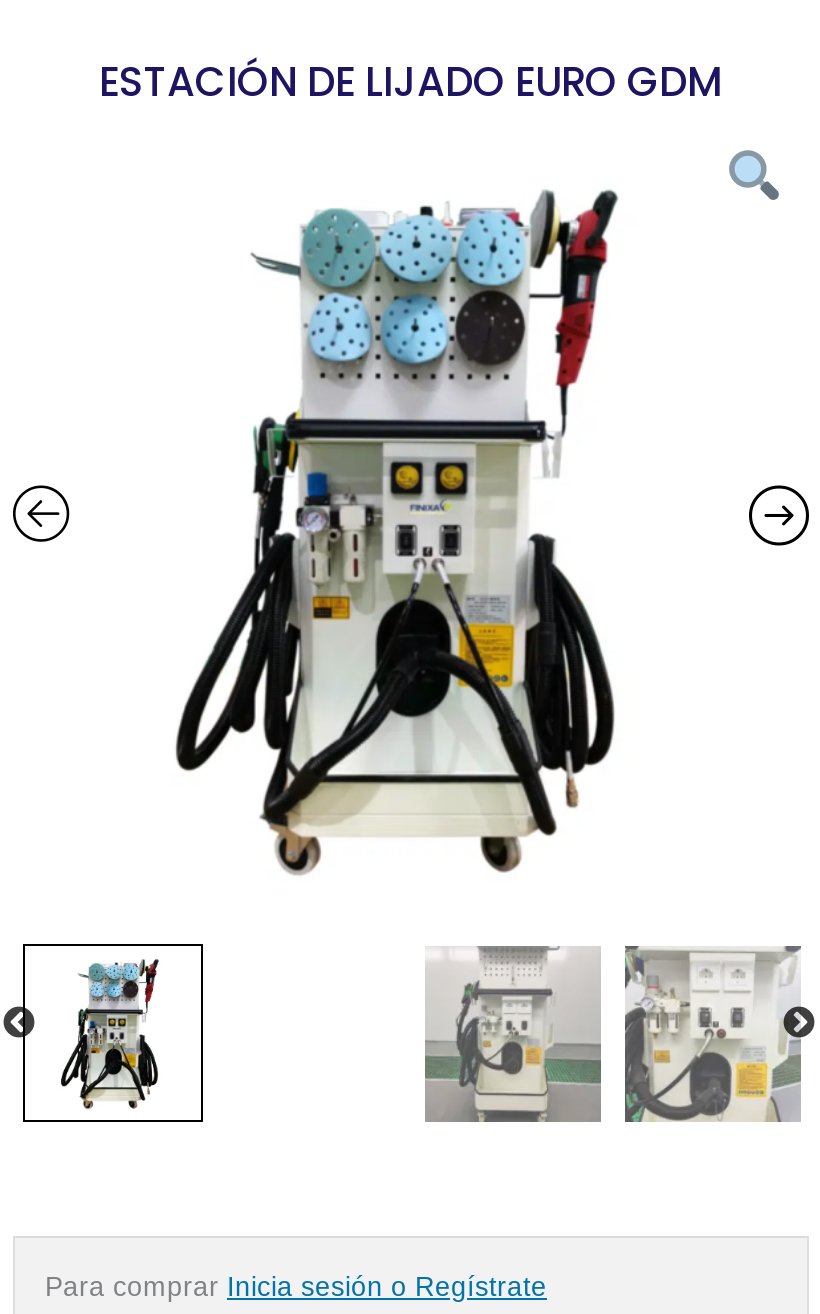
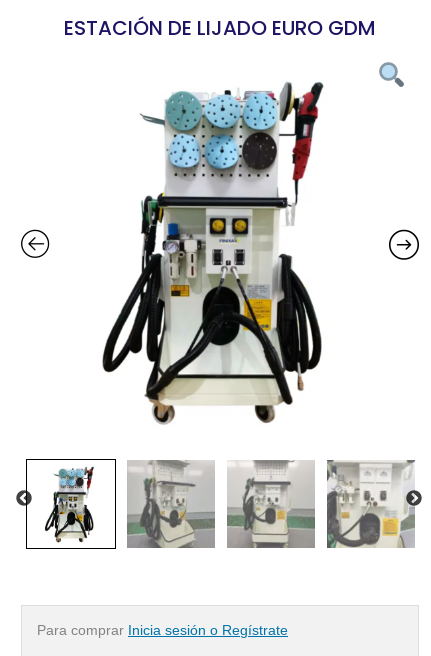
+ [image]
